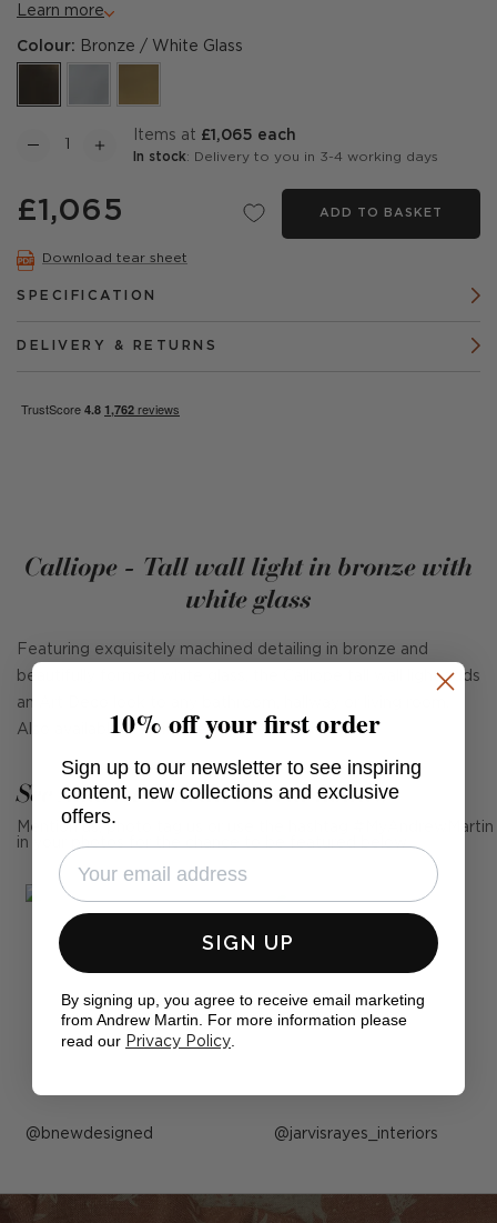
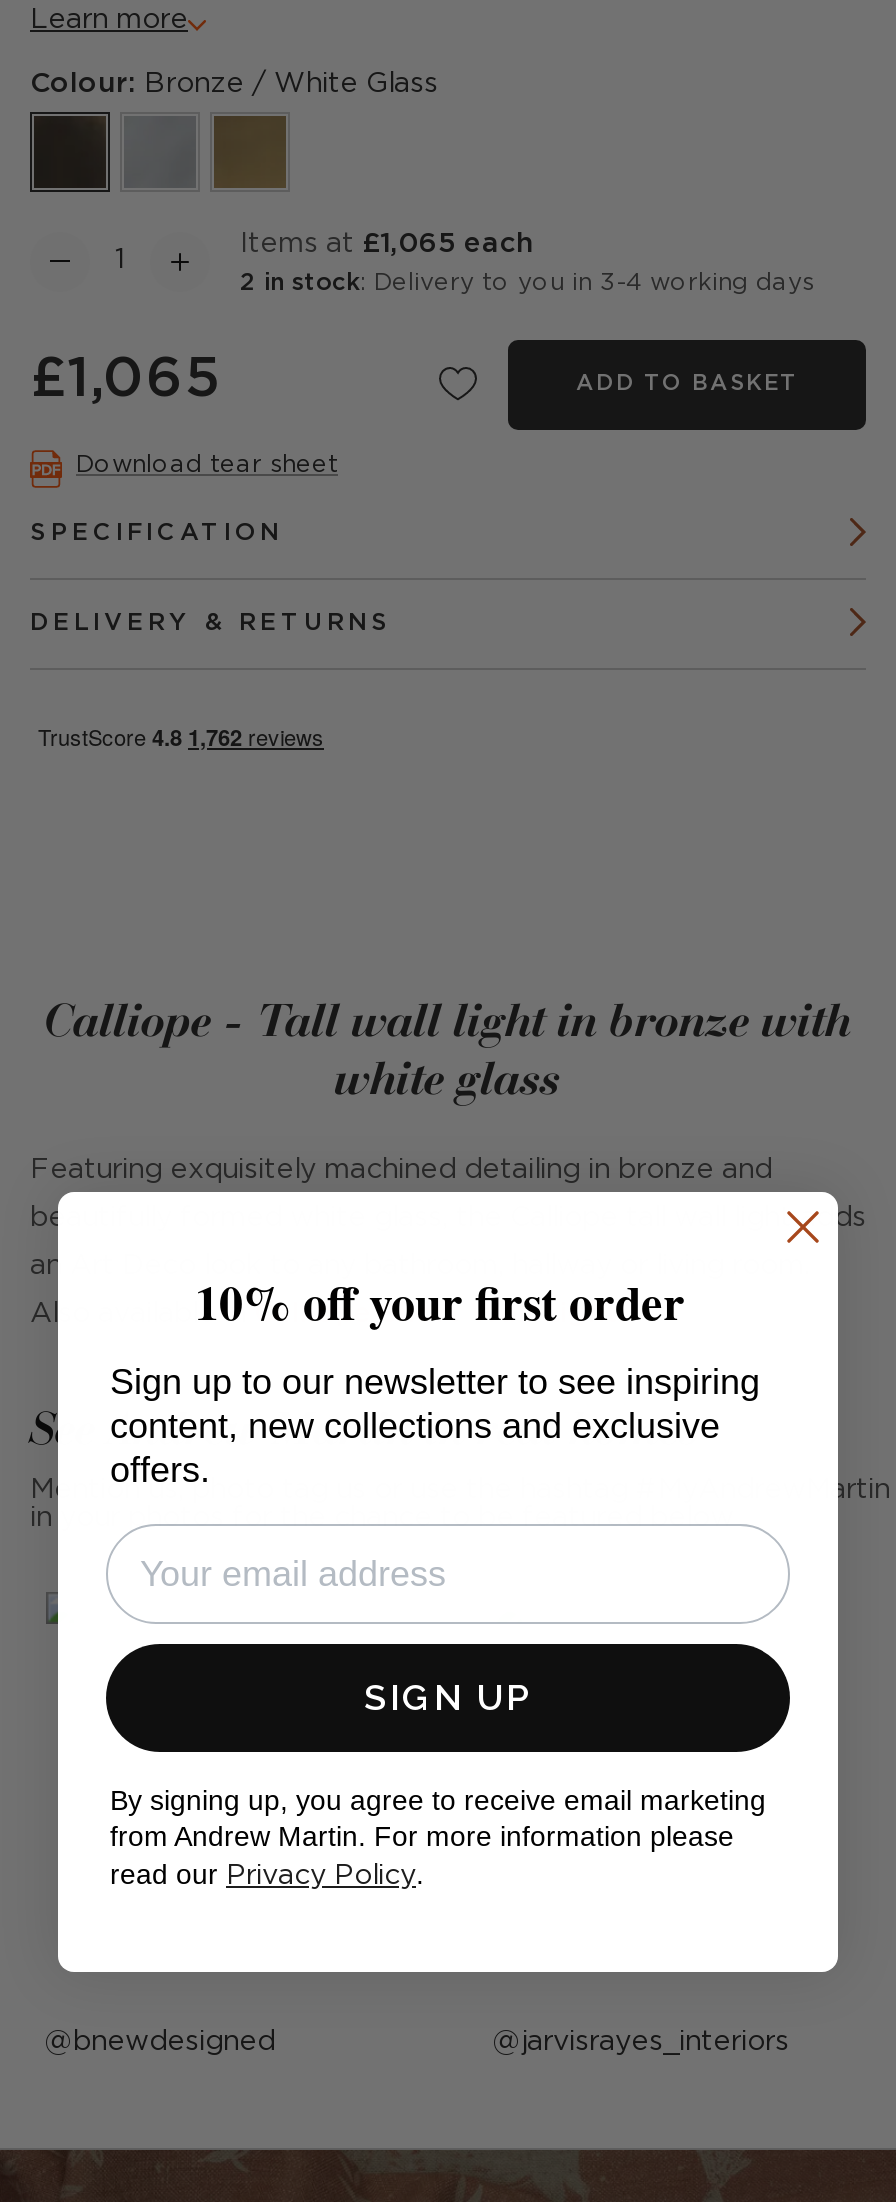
- In stock: Delivery to you in 3-4 working days
+ 2 in stock: Delivery to you in 3-4 working days
